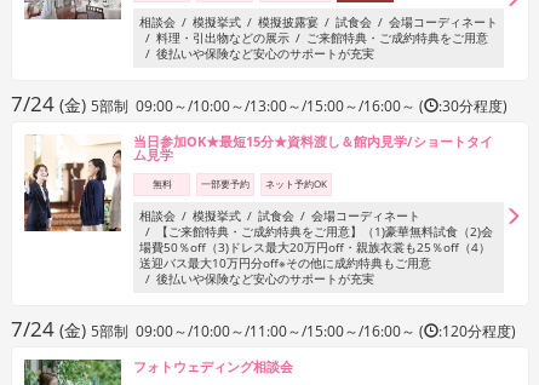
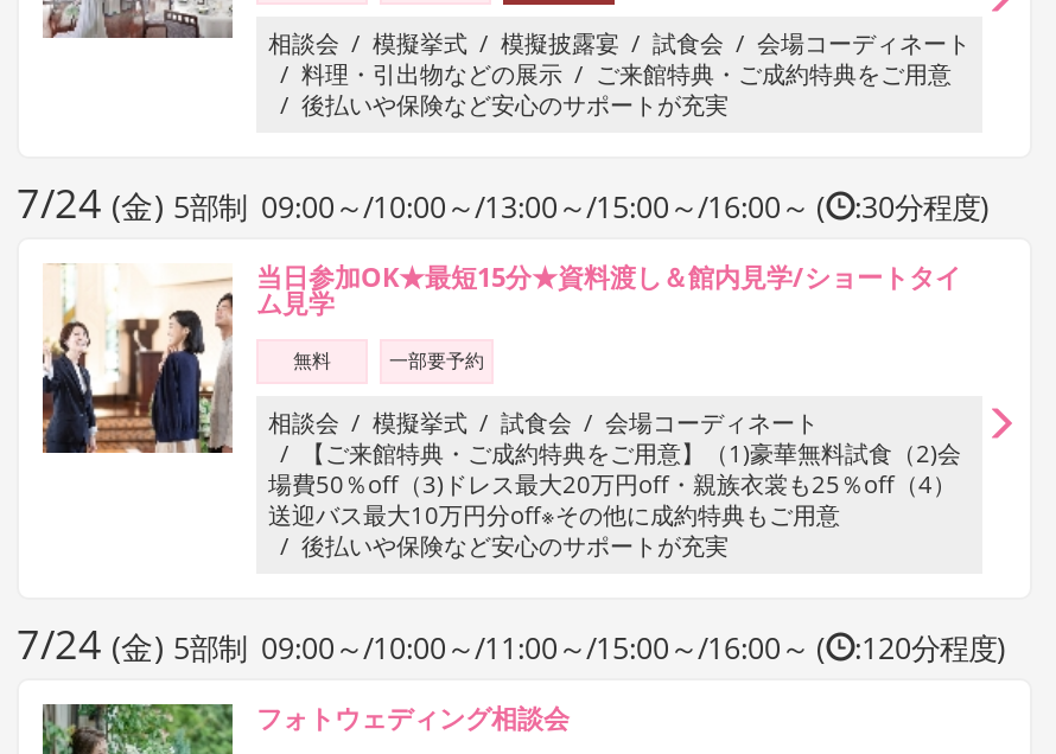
- ネット予約OK
